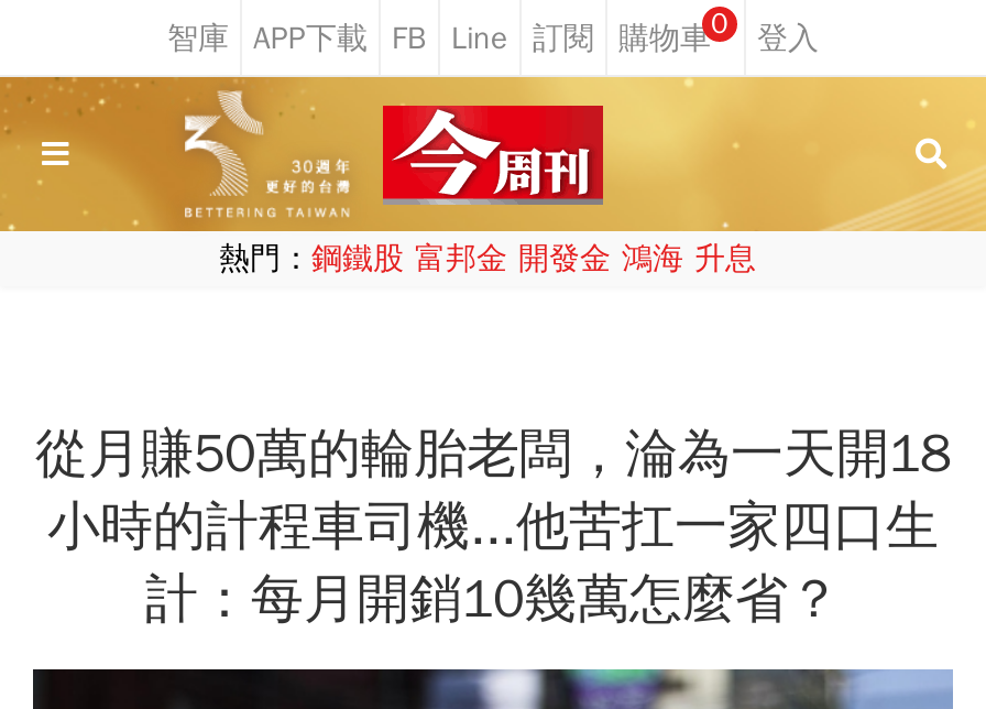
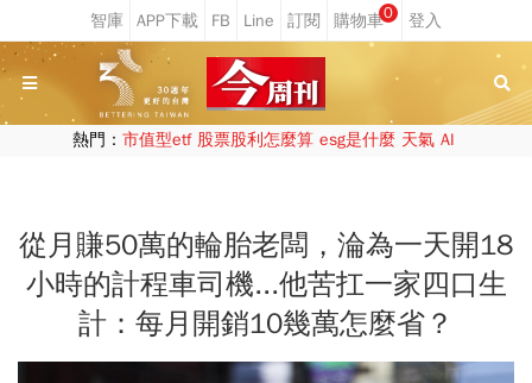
- 熱門：鋼鐵股 富邦金 開發金 鴻海 升息
+ 熱門：市值型etf 股票股利怎麼算 esg是什麼 天氣 AI
